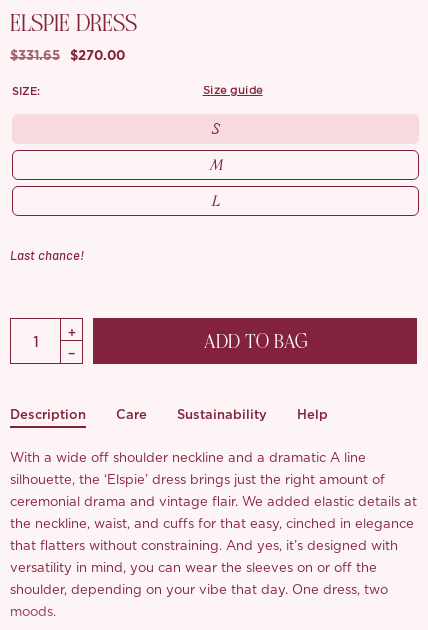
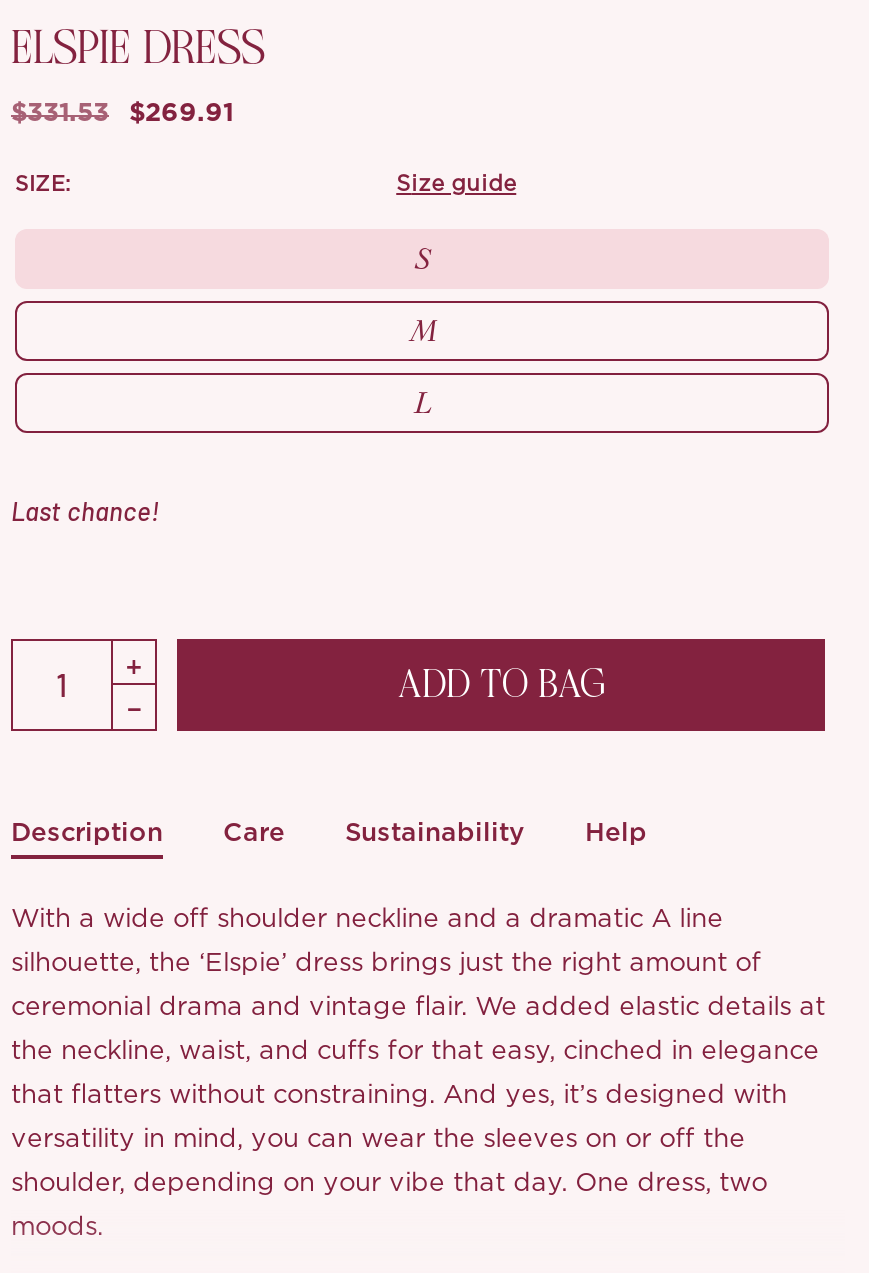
- $331.65
+ $331.53

- $270.00
+ $269.91
